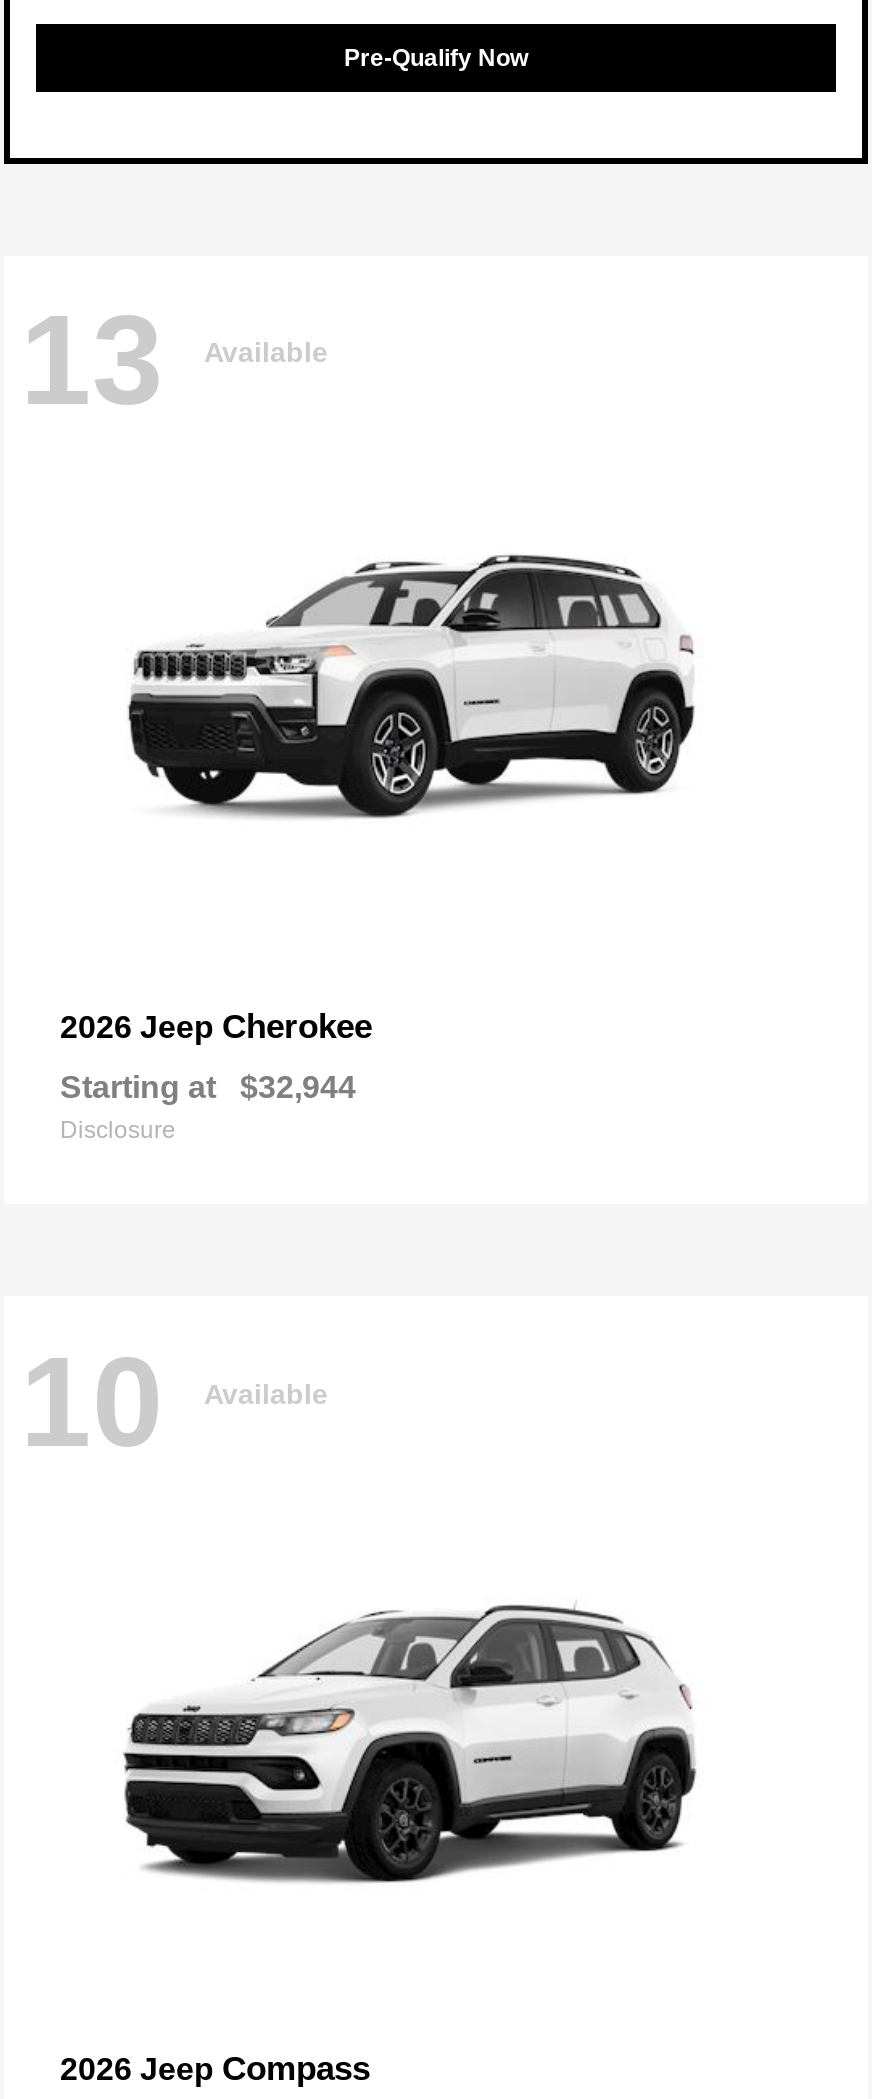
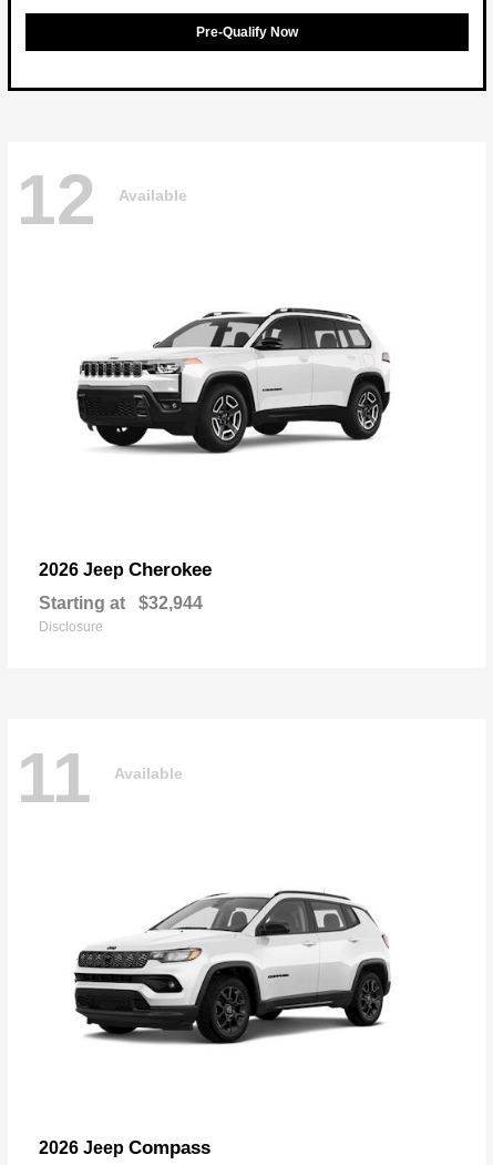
- 13 Available
+ 12 Available

- 10 Available
+ 11 Available
